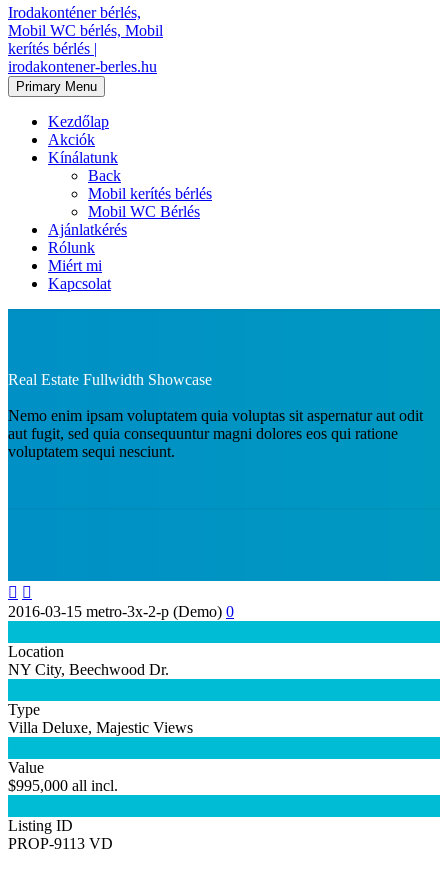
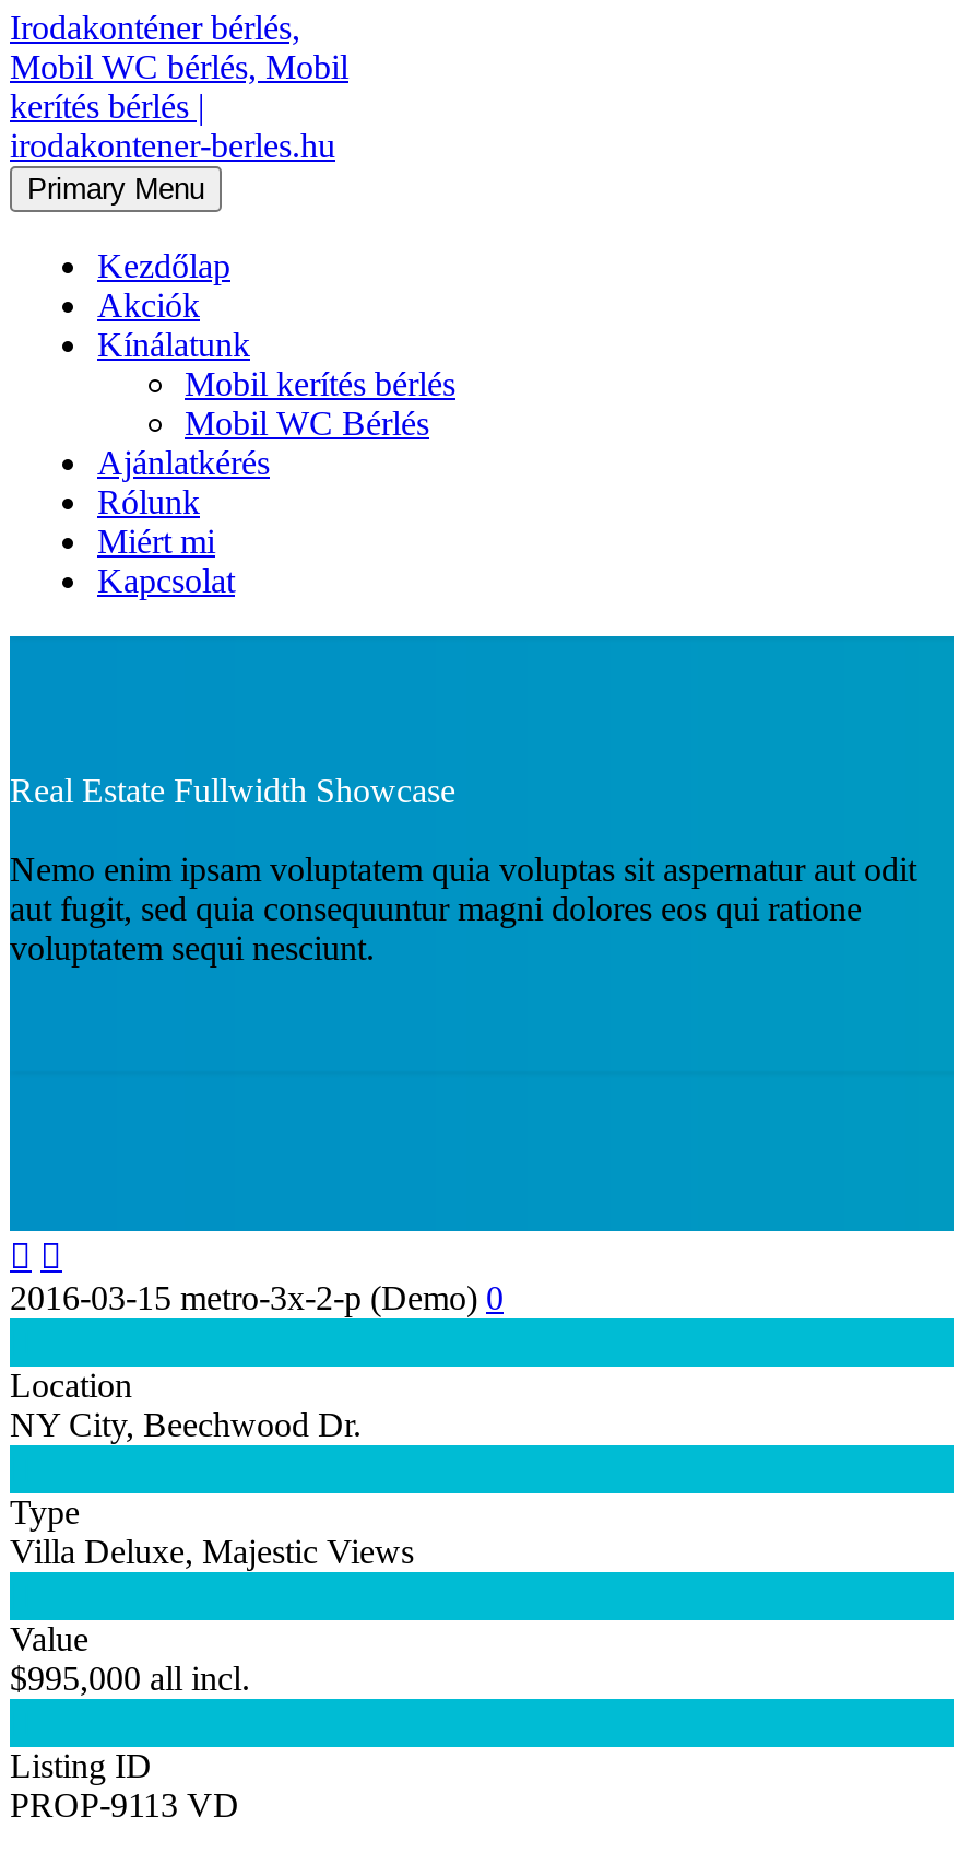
- Back
